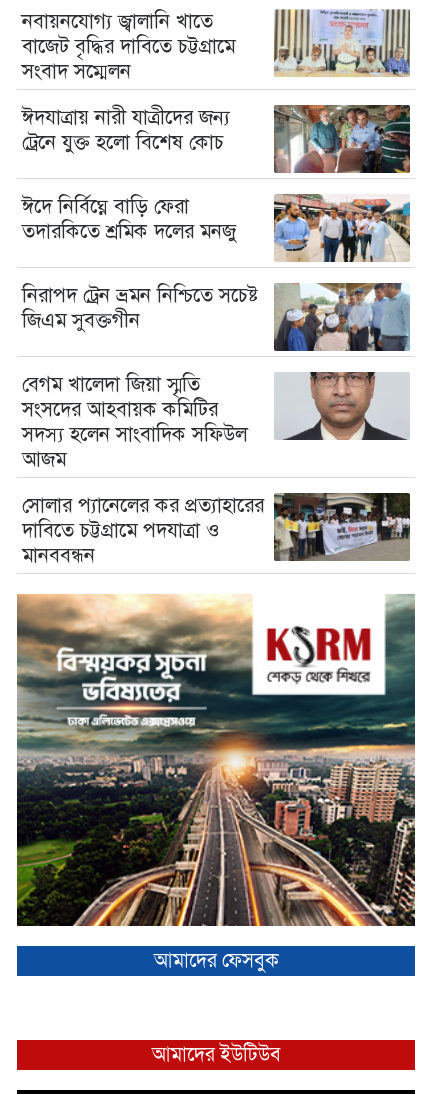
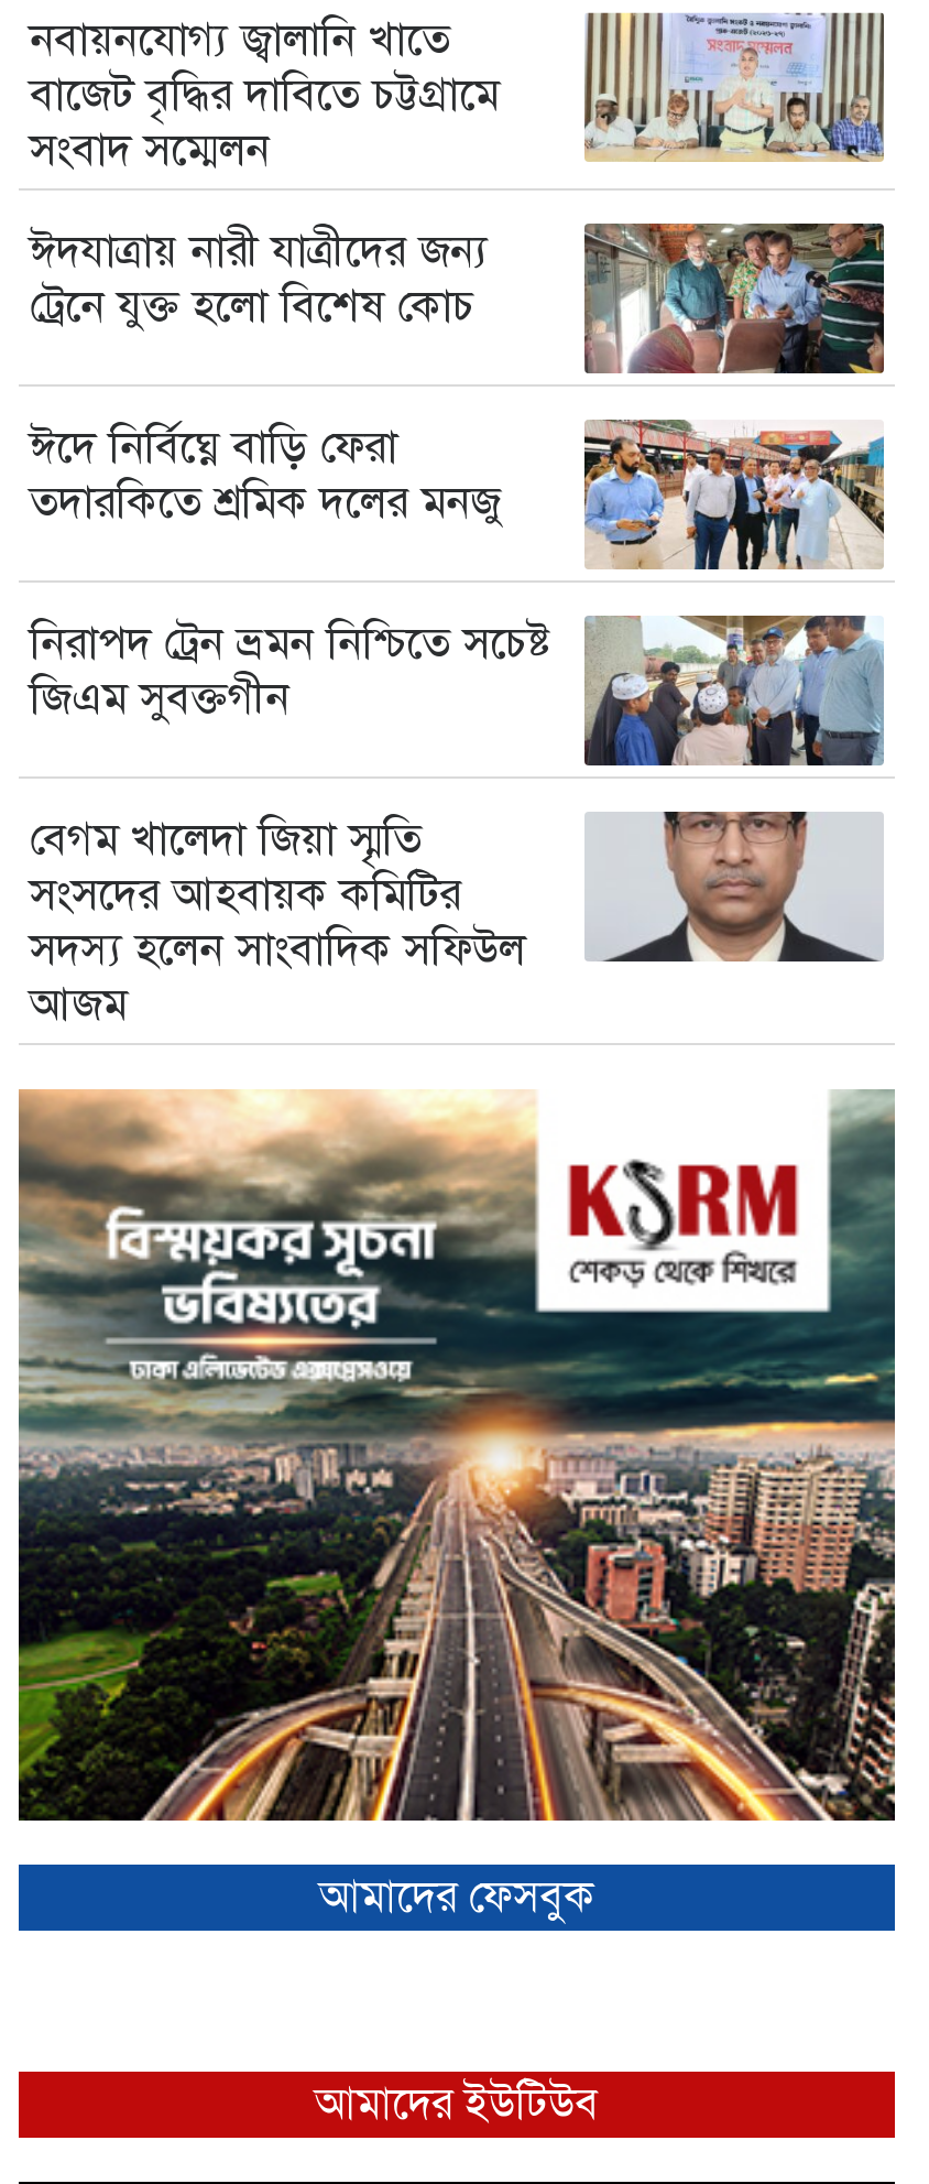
- [image]
- সোলার প্যানেলের কর প্রত্যাহারের
- দাবিতে চট্টগ্রামে পদযাত্রা ও
- মানববন্ধন
